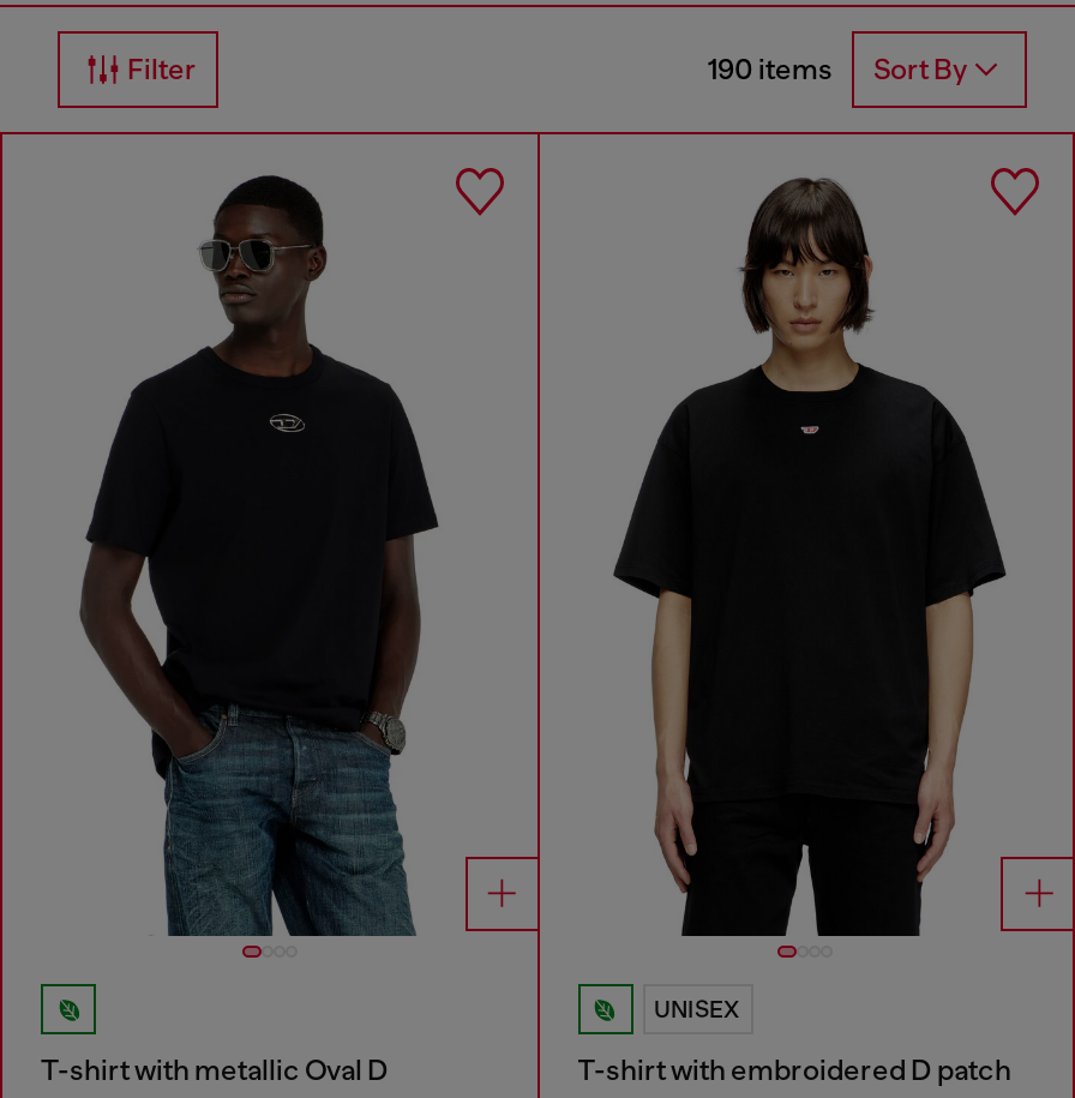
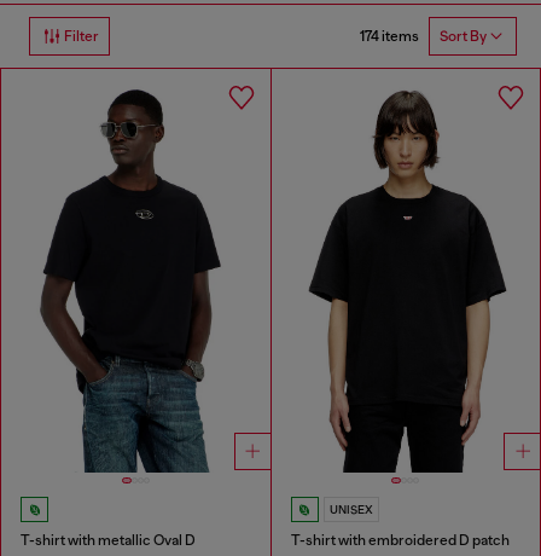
- 190 items Sort By
+ 174 items Sort By
